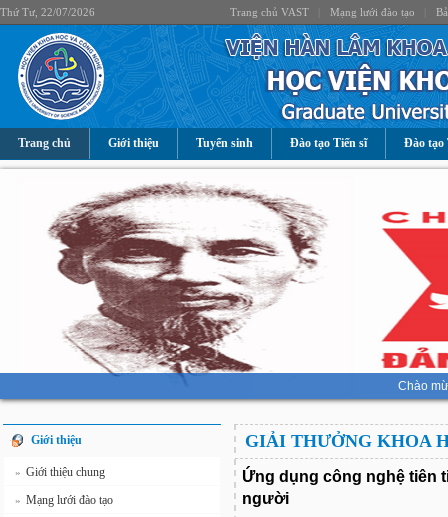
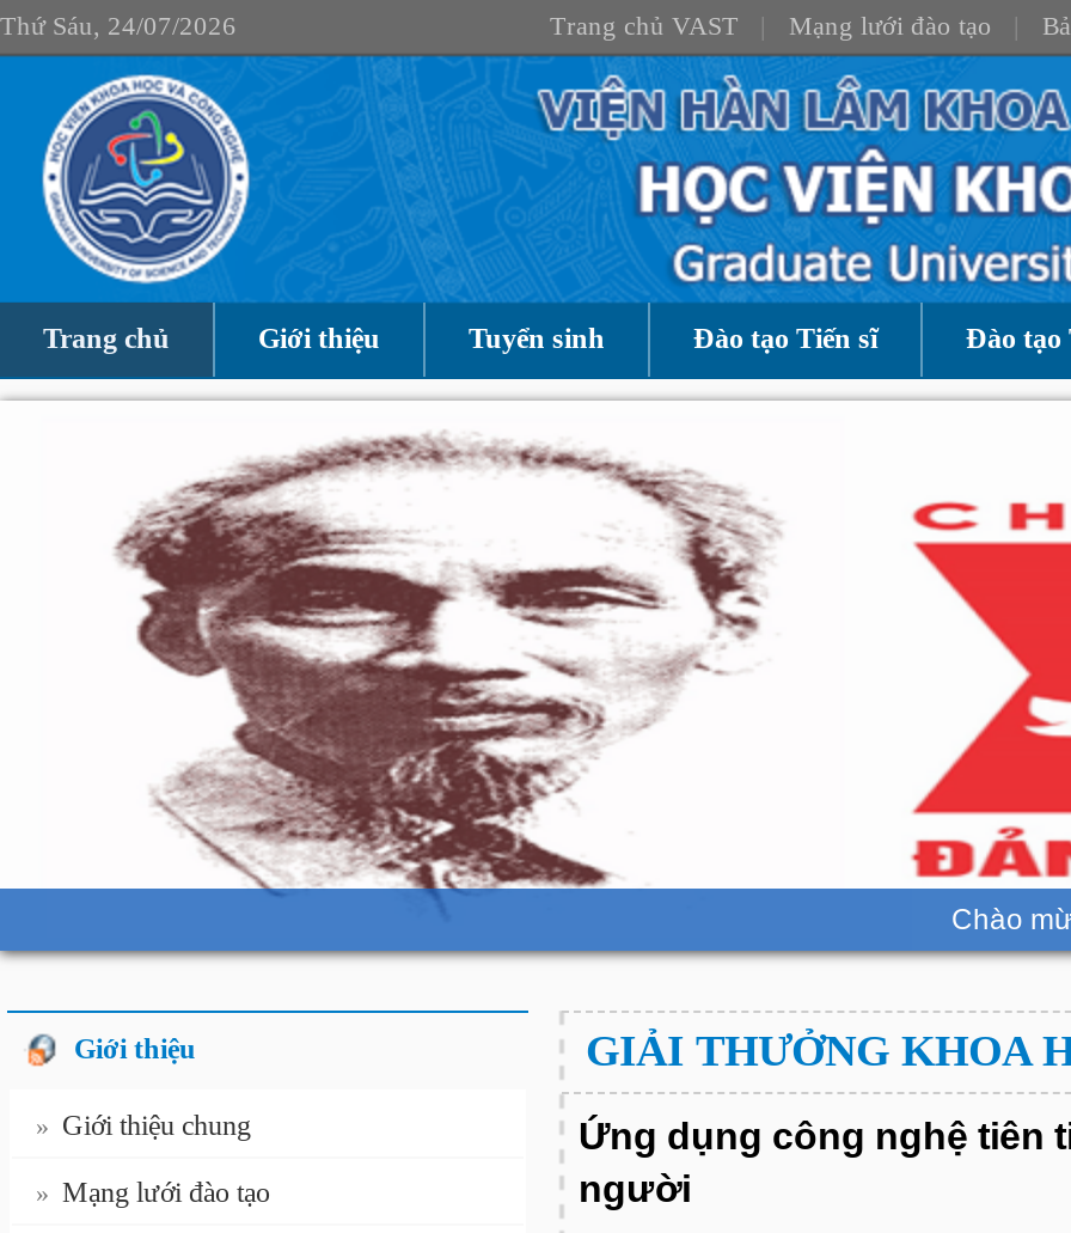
- Thứ Tư, 22/07/2026
+ Thứ Sáu, 24/07/2026
